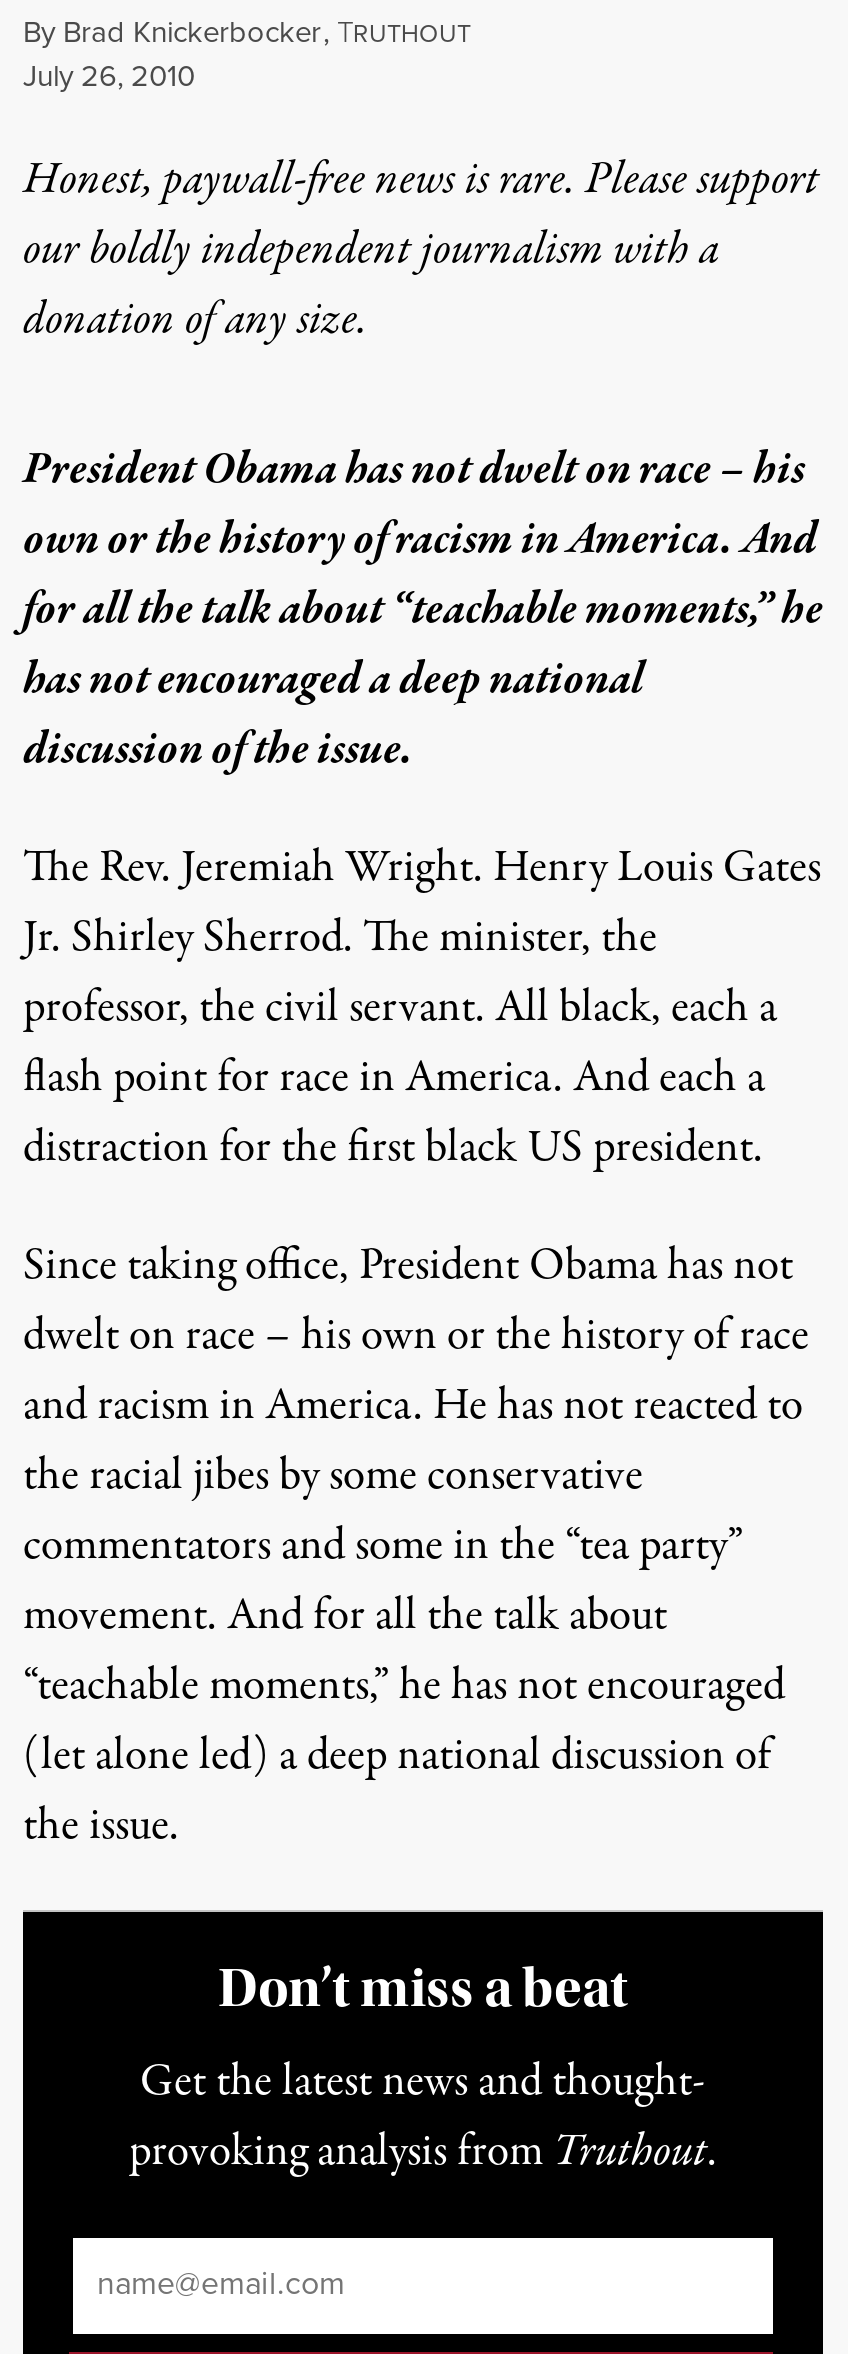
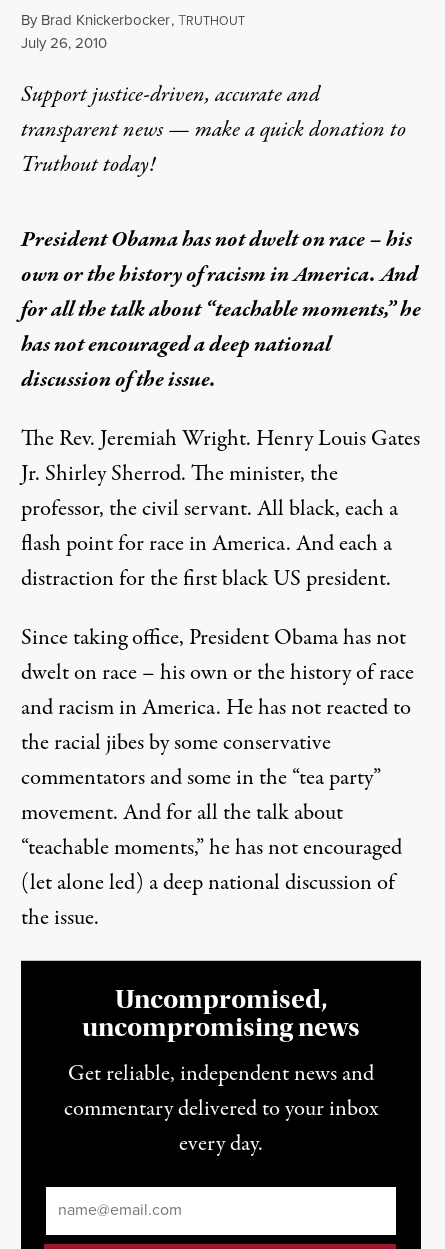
- Honest, paywall-free news is rare. Please support
- our boldly independent journalism with a
- donation of any size.
+ Support justice-driven, accurate and
+ transparent news — make aquick donation to
+ Truthout today!

- Don’t miss a beat
+ Uncompromised,
+ uncompromising news

- Get the latest news and thought-
- provoking analysis from Truthout.
+ Get reliable, independent news and
+ commentary delivered to your inbox
+ every day.
